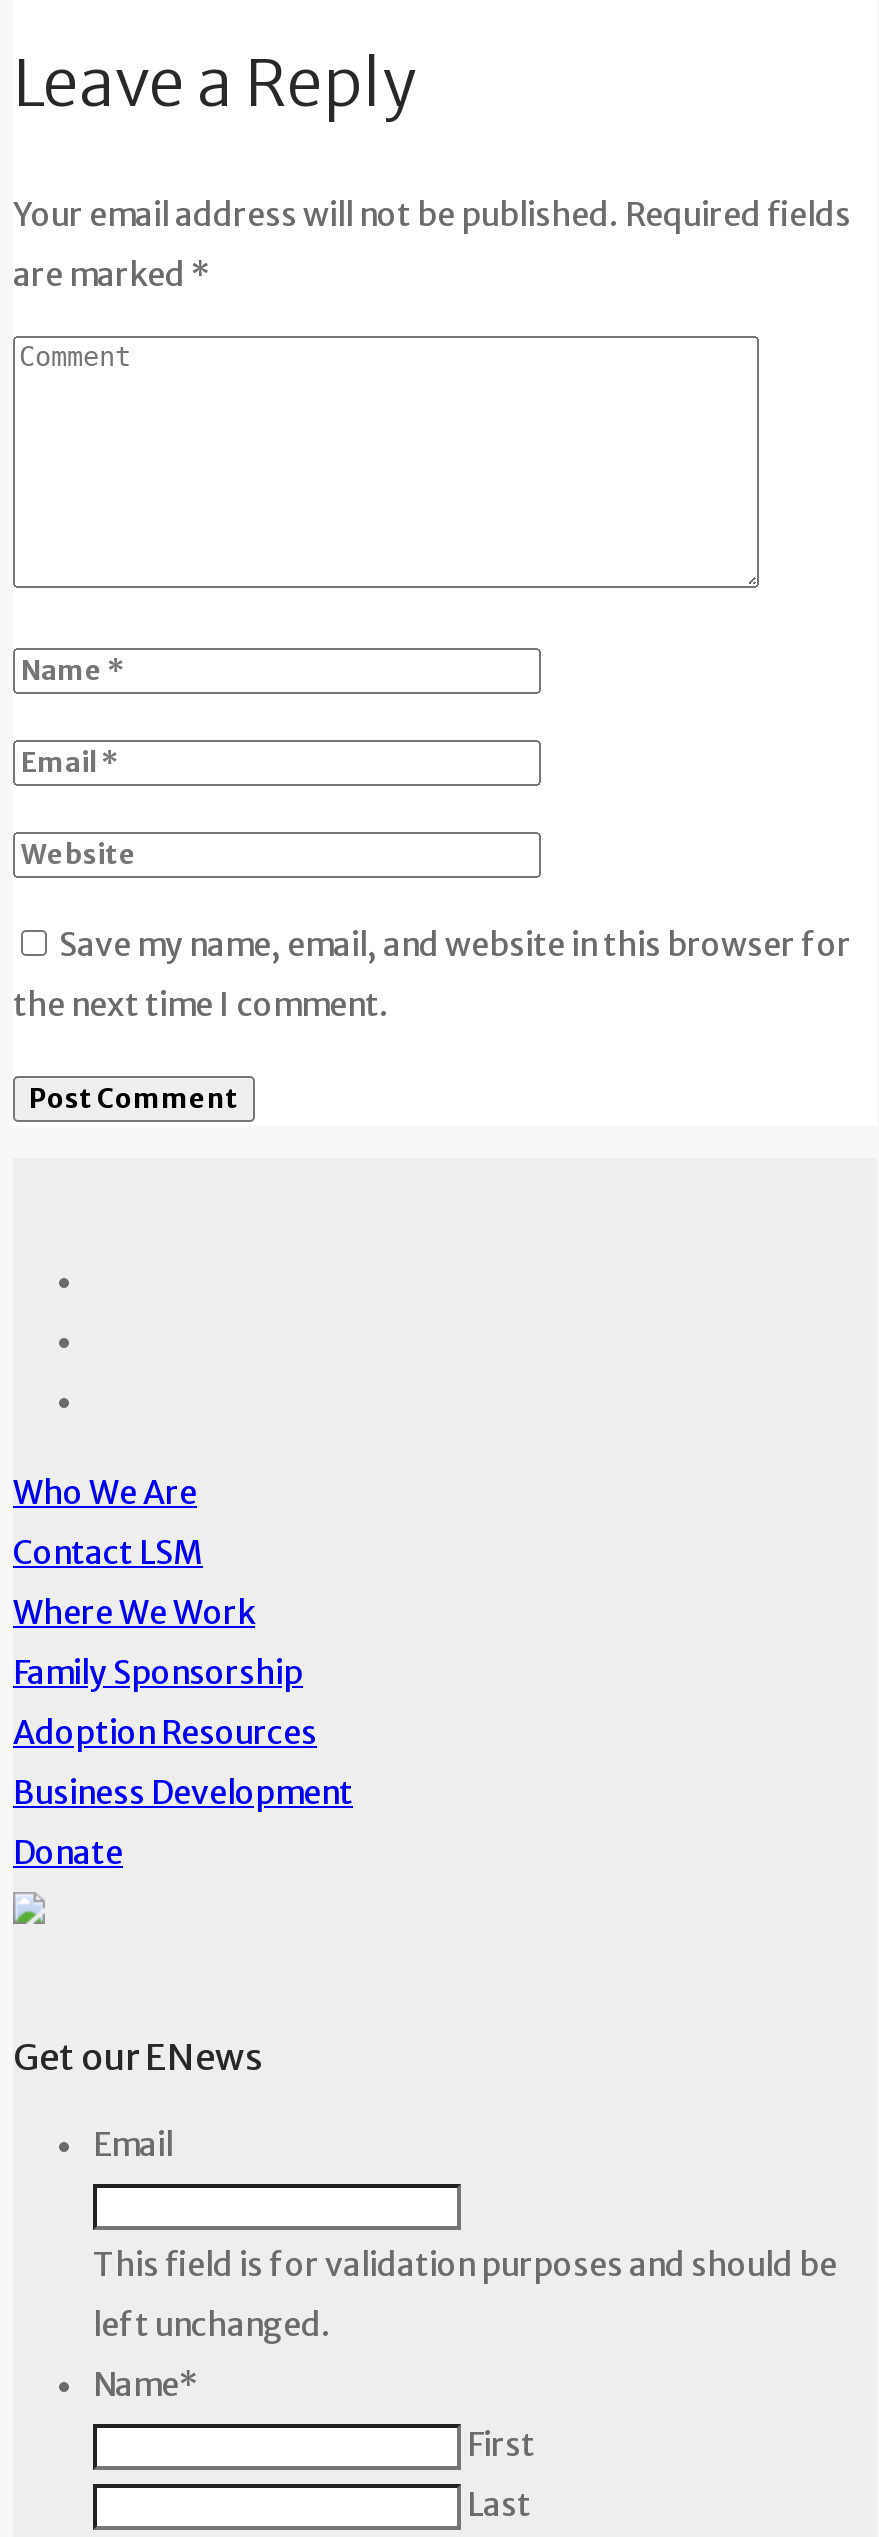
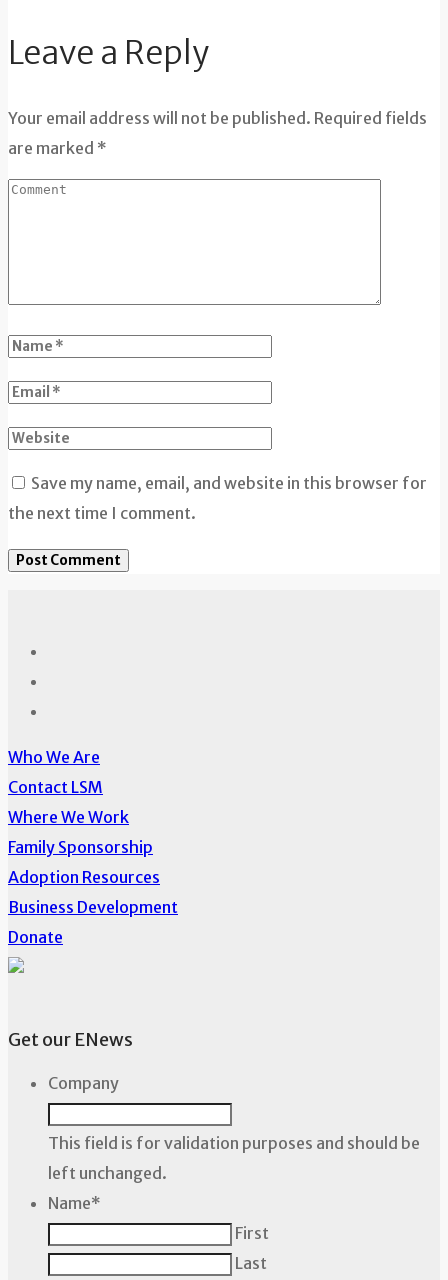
- Email
+ Company
